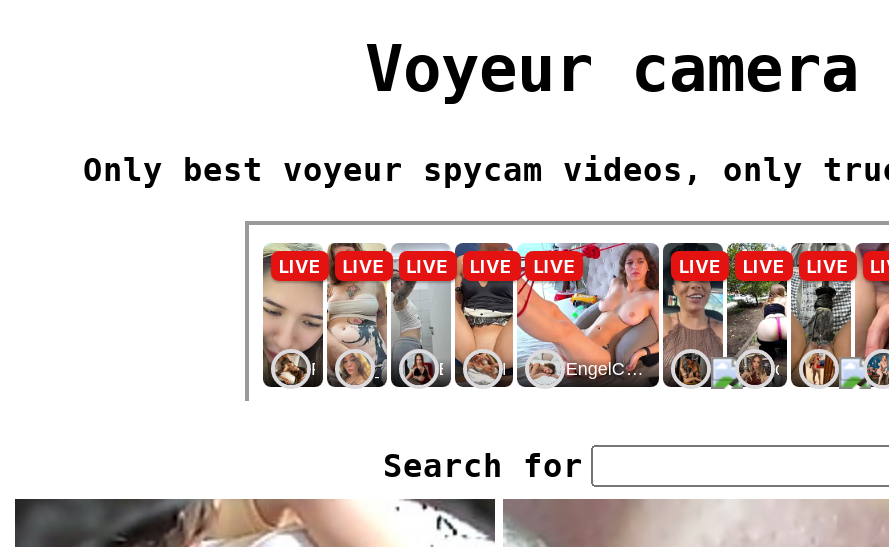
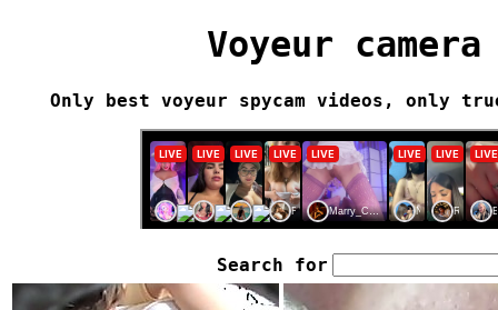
- [image]
+ [image]
